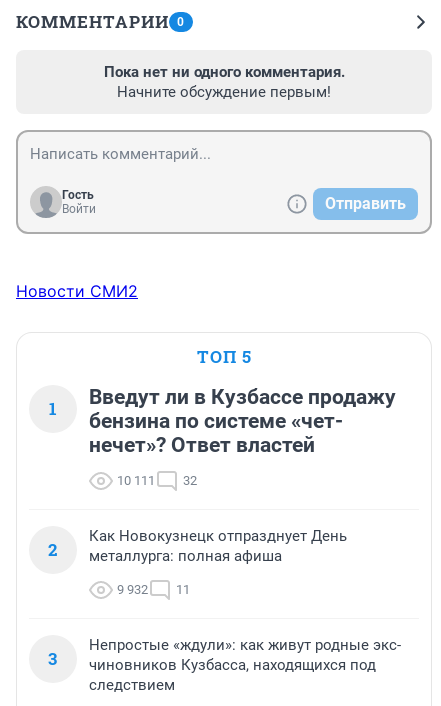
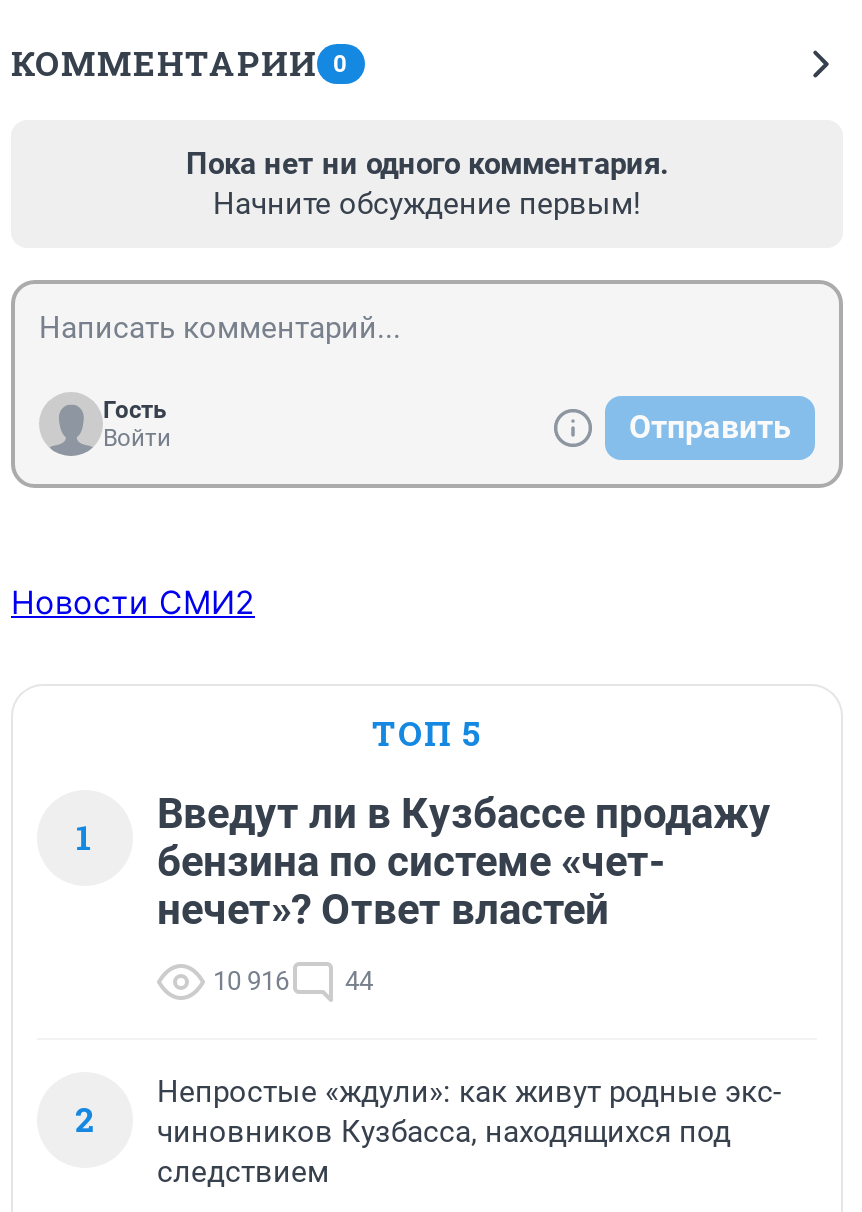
- 10 111
+ 10 916

- 32
+ 44

- Как Новокузнецк отпразднует День
- металлурга: полная афиша
- 9 932
- 11
- 3
